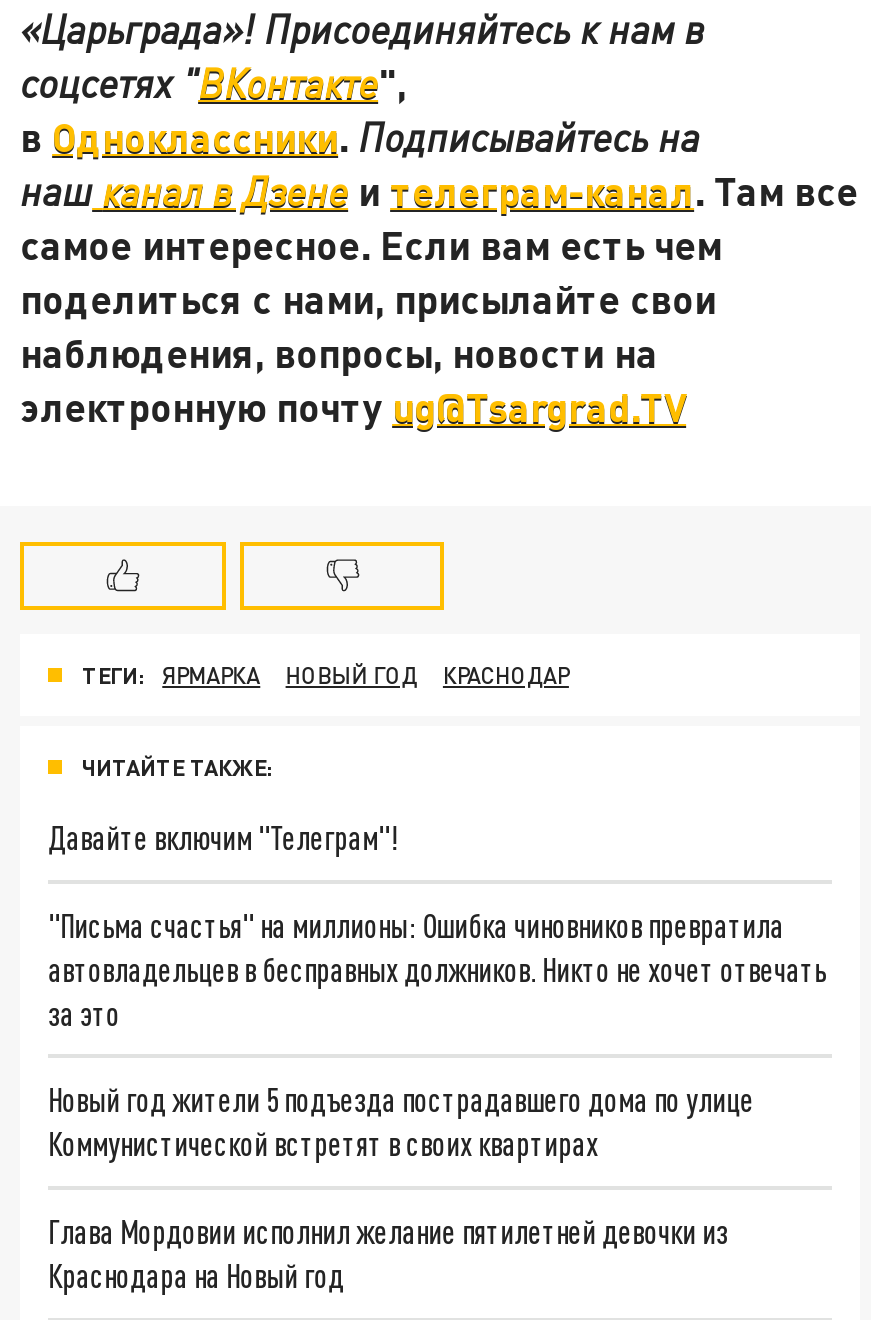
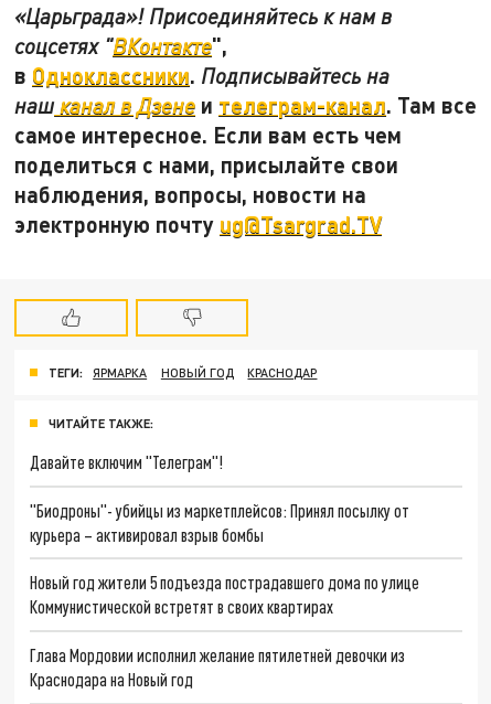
- "Письма счастья" на миллионы: Ошибка чиновников превратила
- автовладельцев в бесправных должников. Никто не хочет отвечать
- за это
+ "Биодроны"- убийцы из маркетплейсов: Принял посылку от
+ курьера – активировал взрыв бомбы
